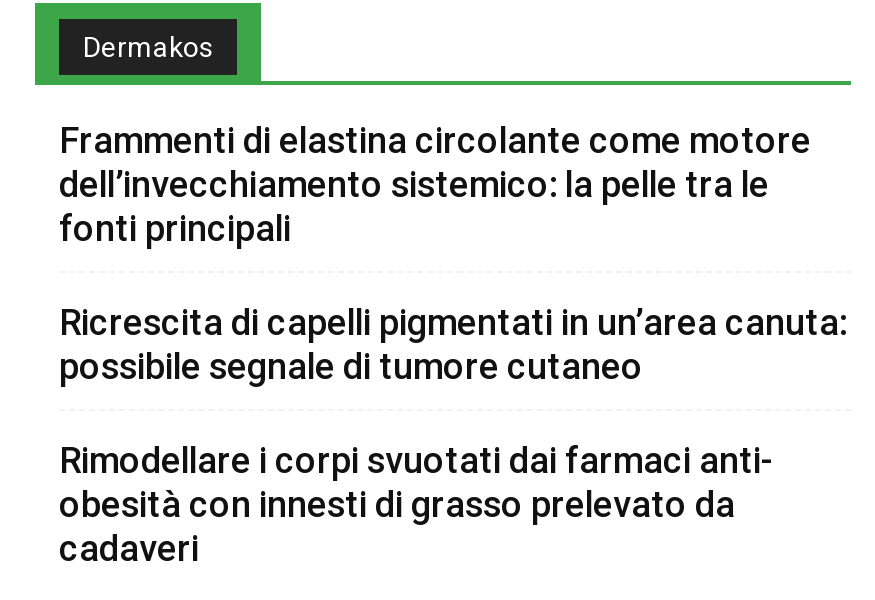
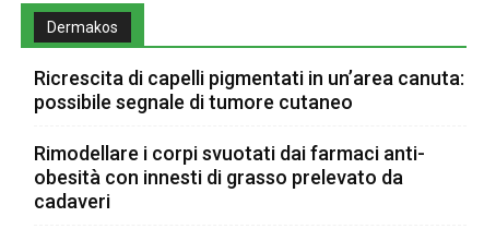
- Frammenti di elastina circolante come motore
- dell’invecchiamento sistemico: la pelle tra le
- fonti principali
